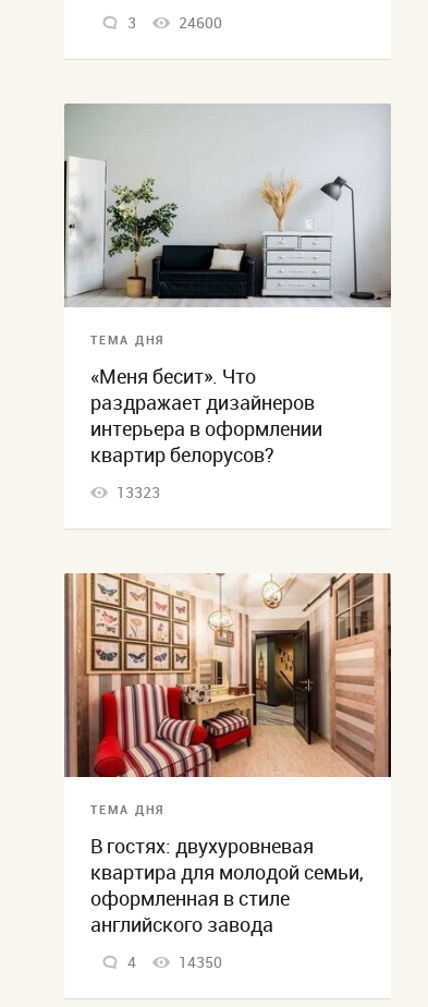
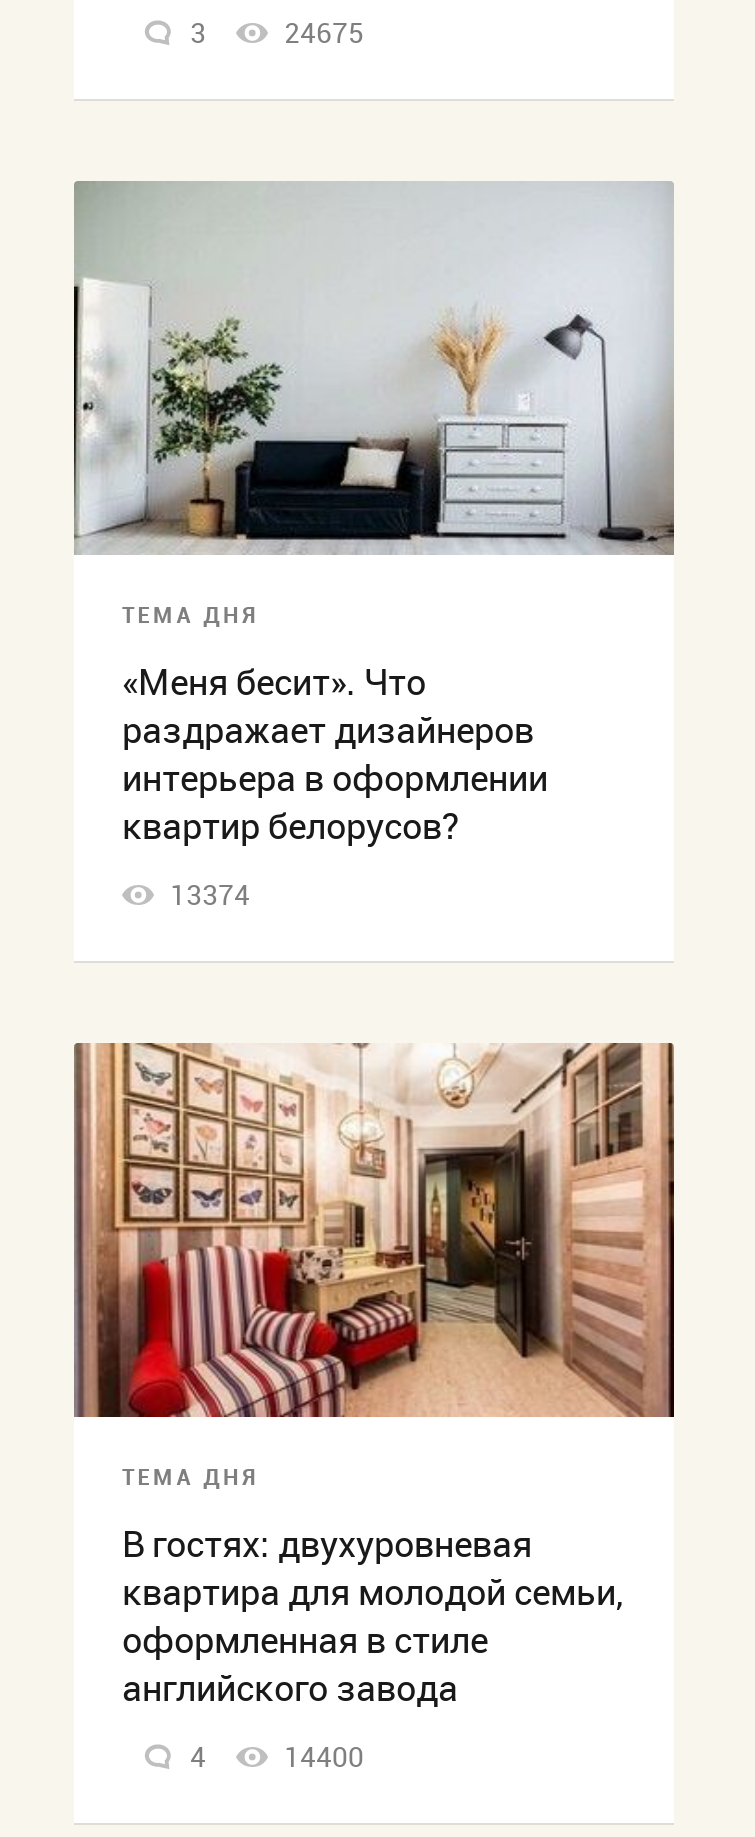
- 24600
+ 24675

- 13323
+ 13374

- 14350
+ 14400
